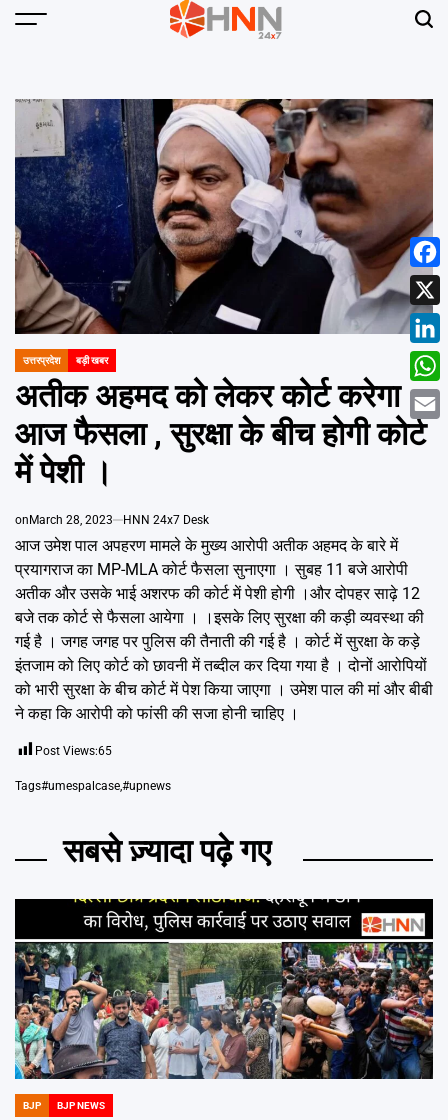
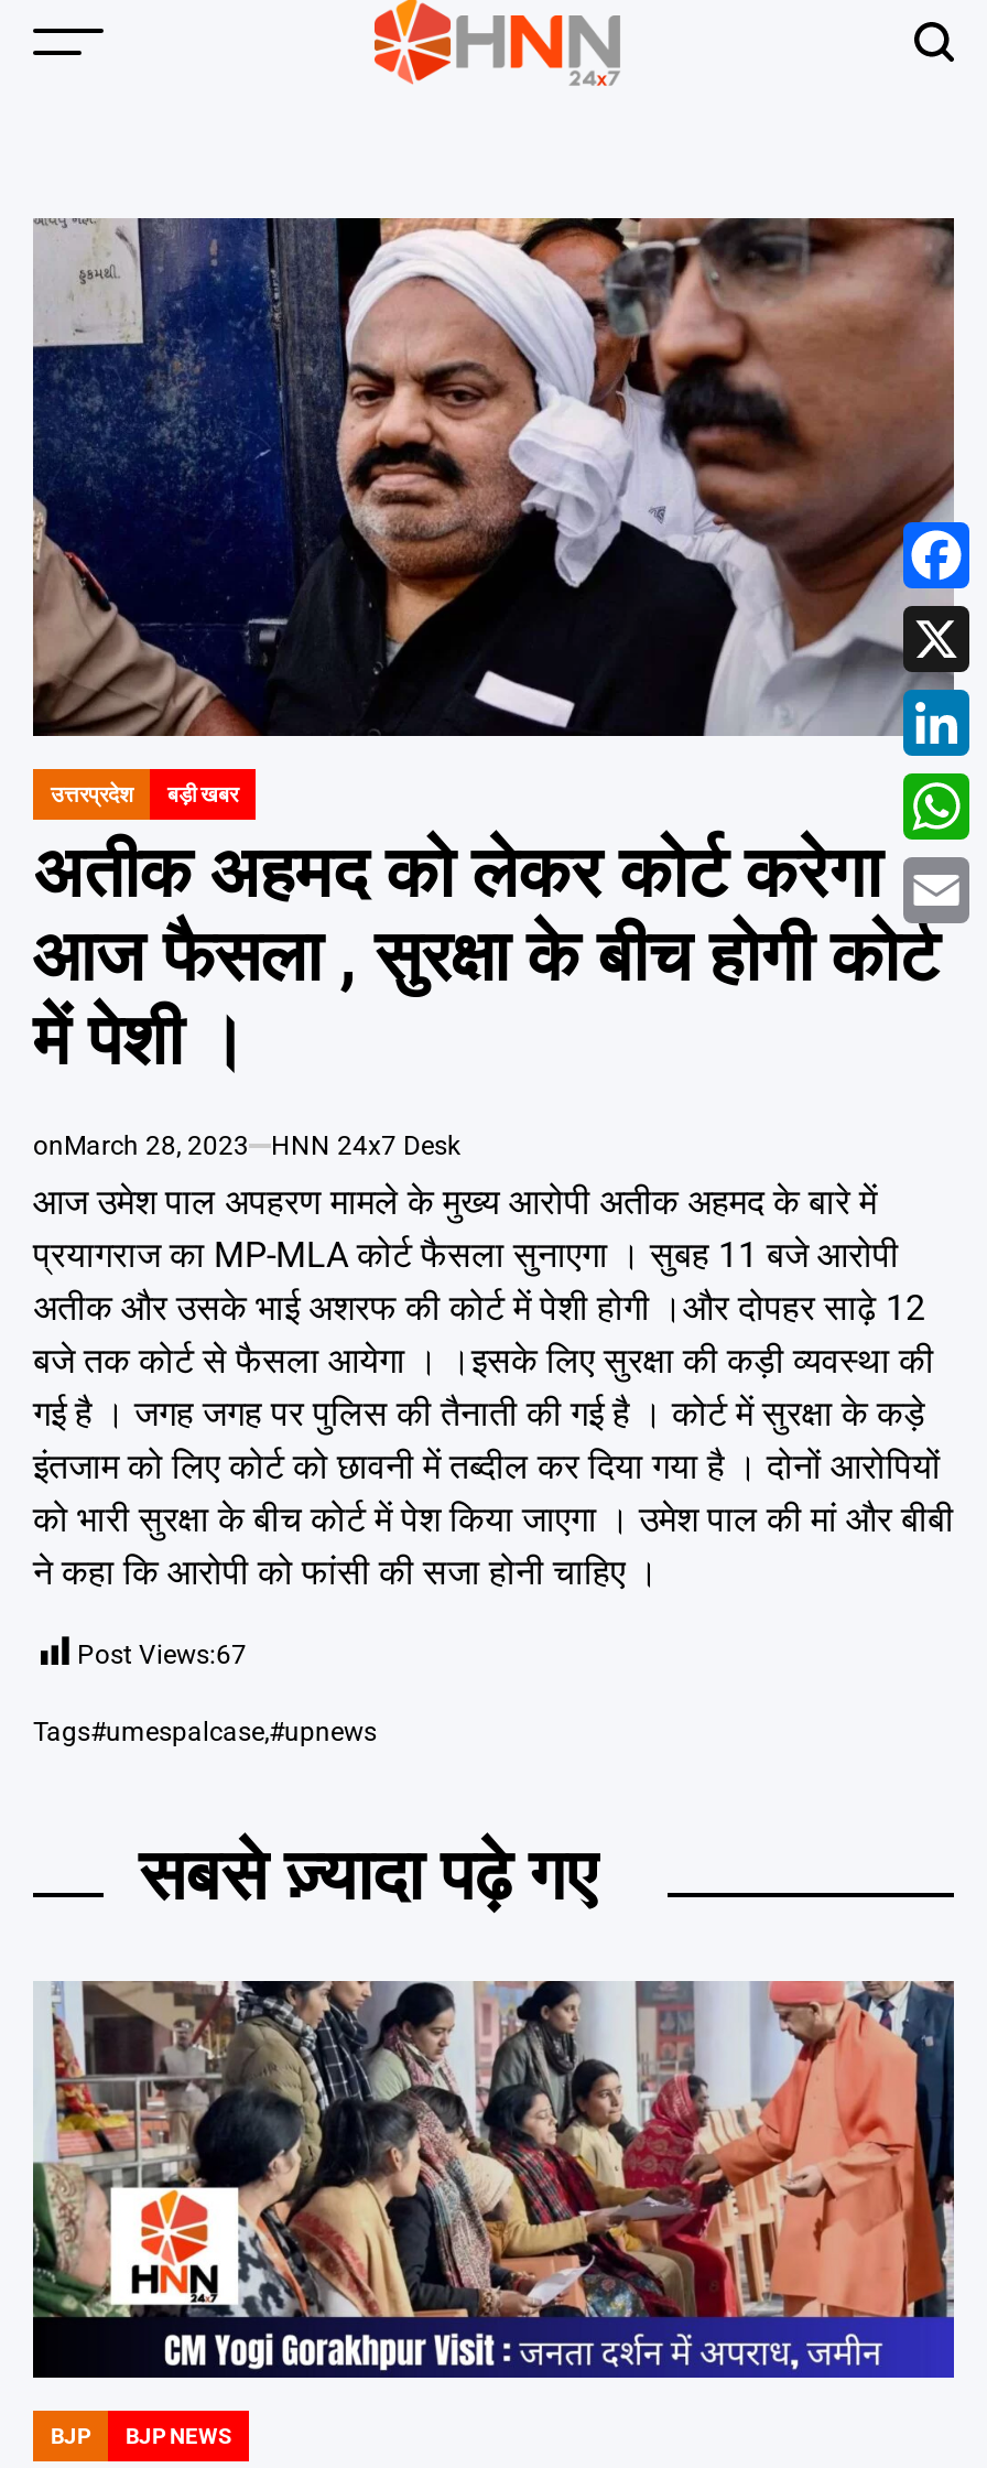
- Post Views:65
+ Post Views:67

- [image]
+ [image]
